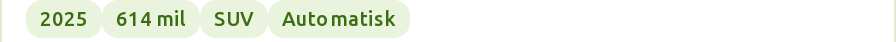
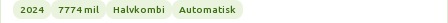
- 2025
- 614 mil
- SUV
+ 2024
+ 7774 mil
+ Halvkombi
